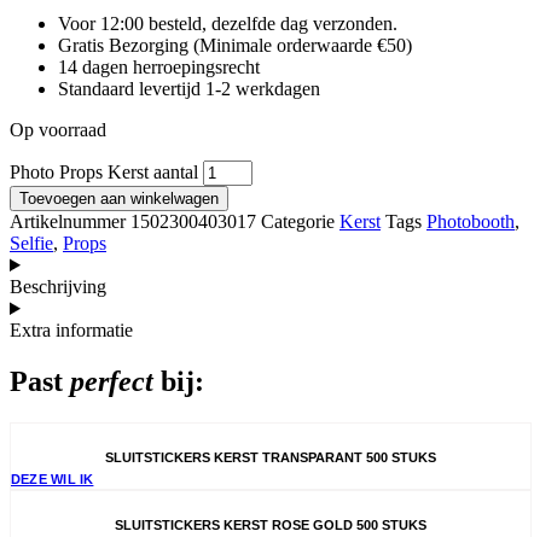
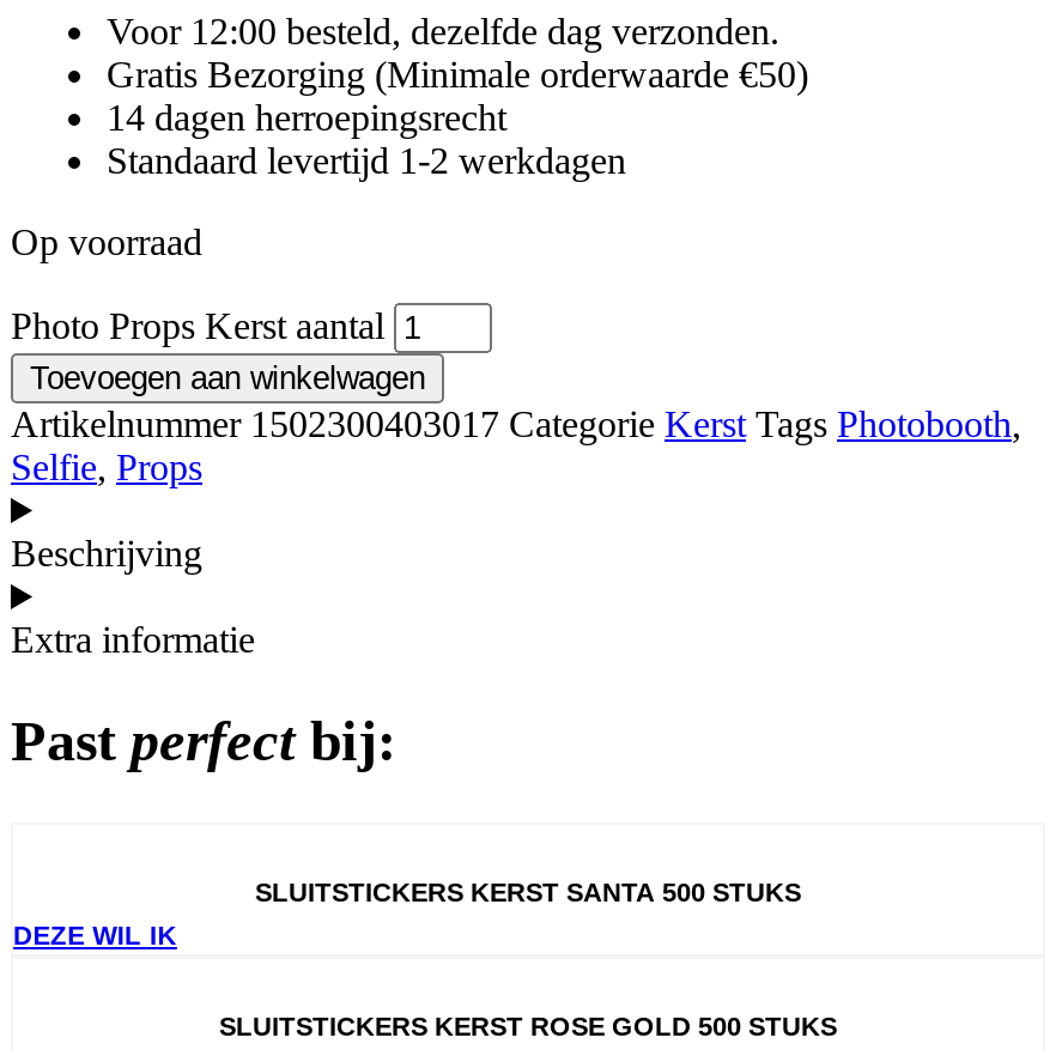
- SLUITSTICKERS KERST TRANSPARANT 500 STUKS
+ SLUITSTICKERS KERST SANTA 500 STUKS
